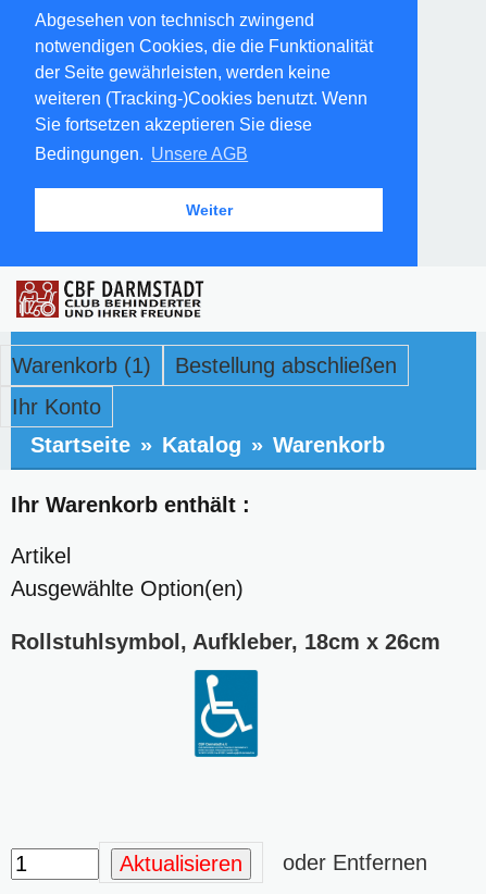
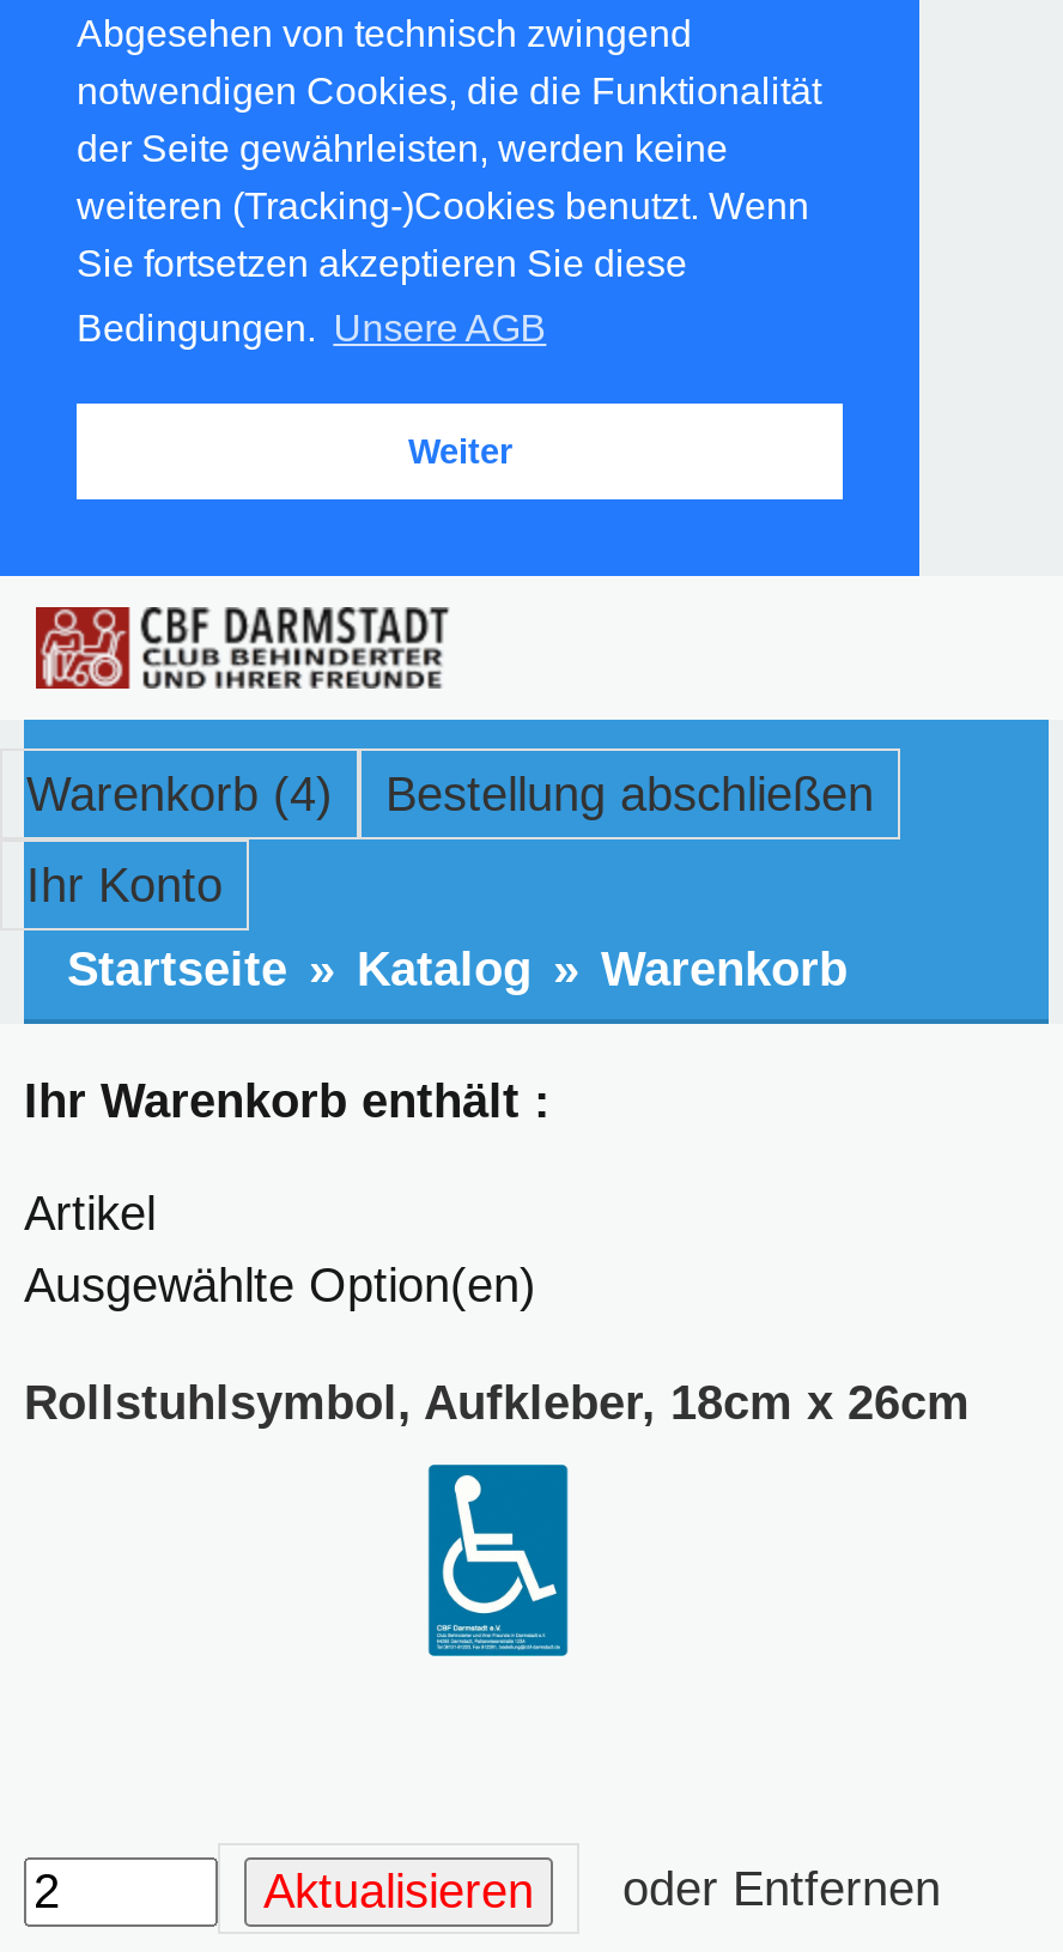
- Warenkorb (1) Bestellung abschließen
+ Warenkorb (4) Bestellung abschließen
